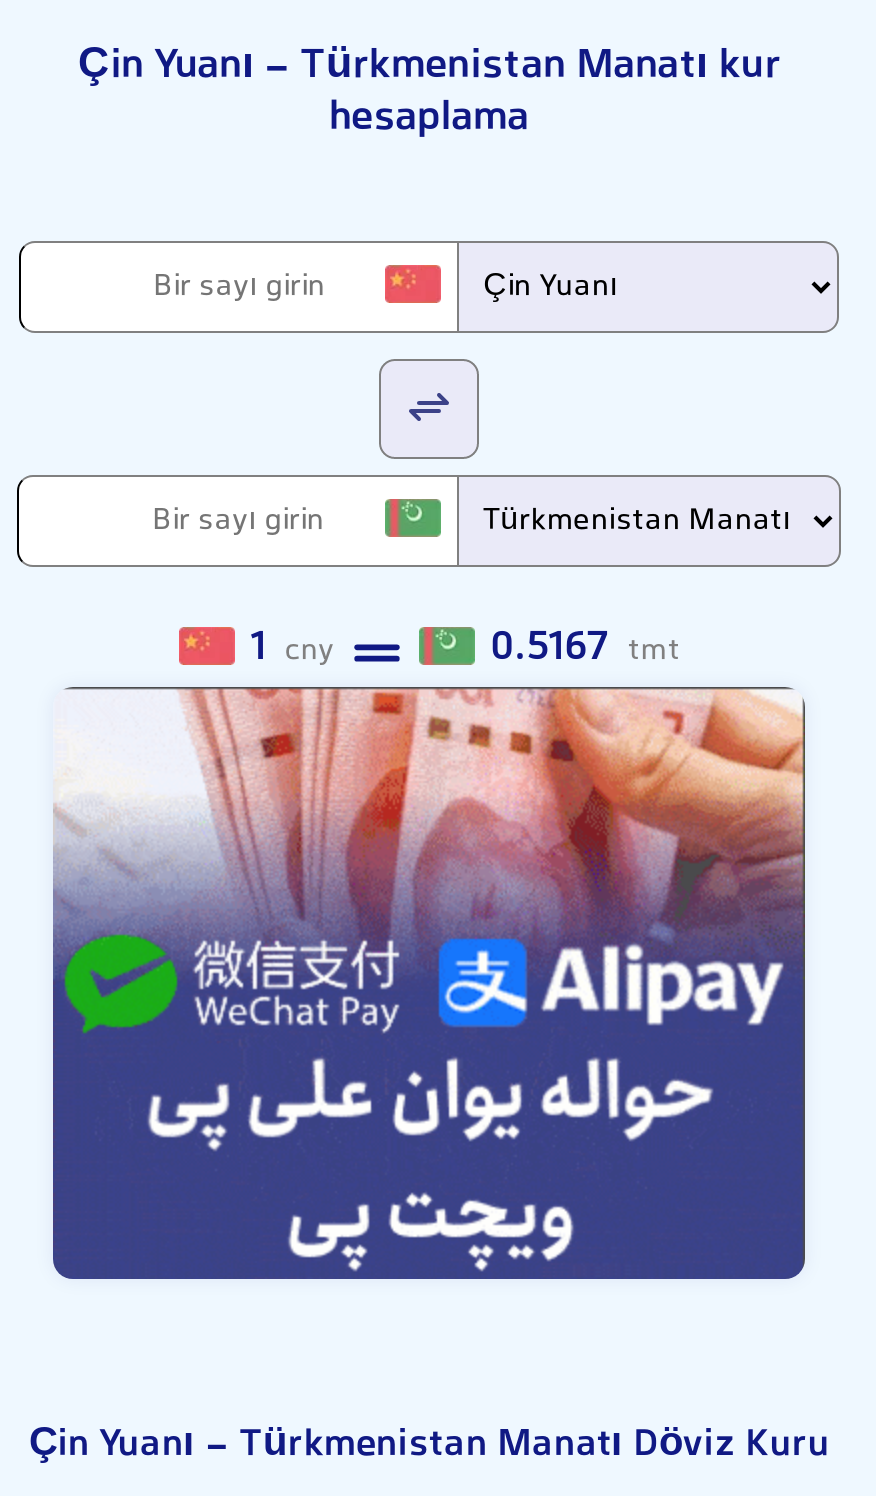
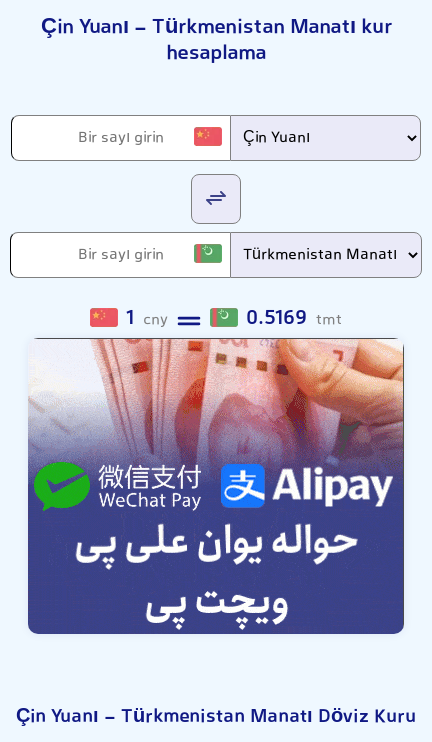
- 0.5167 tmt
+ 0.5169 tmt
